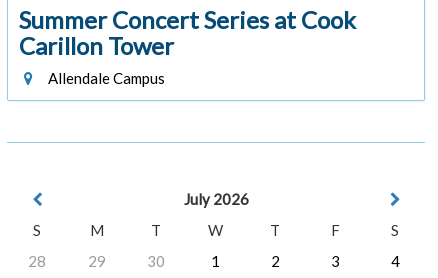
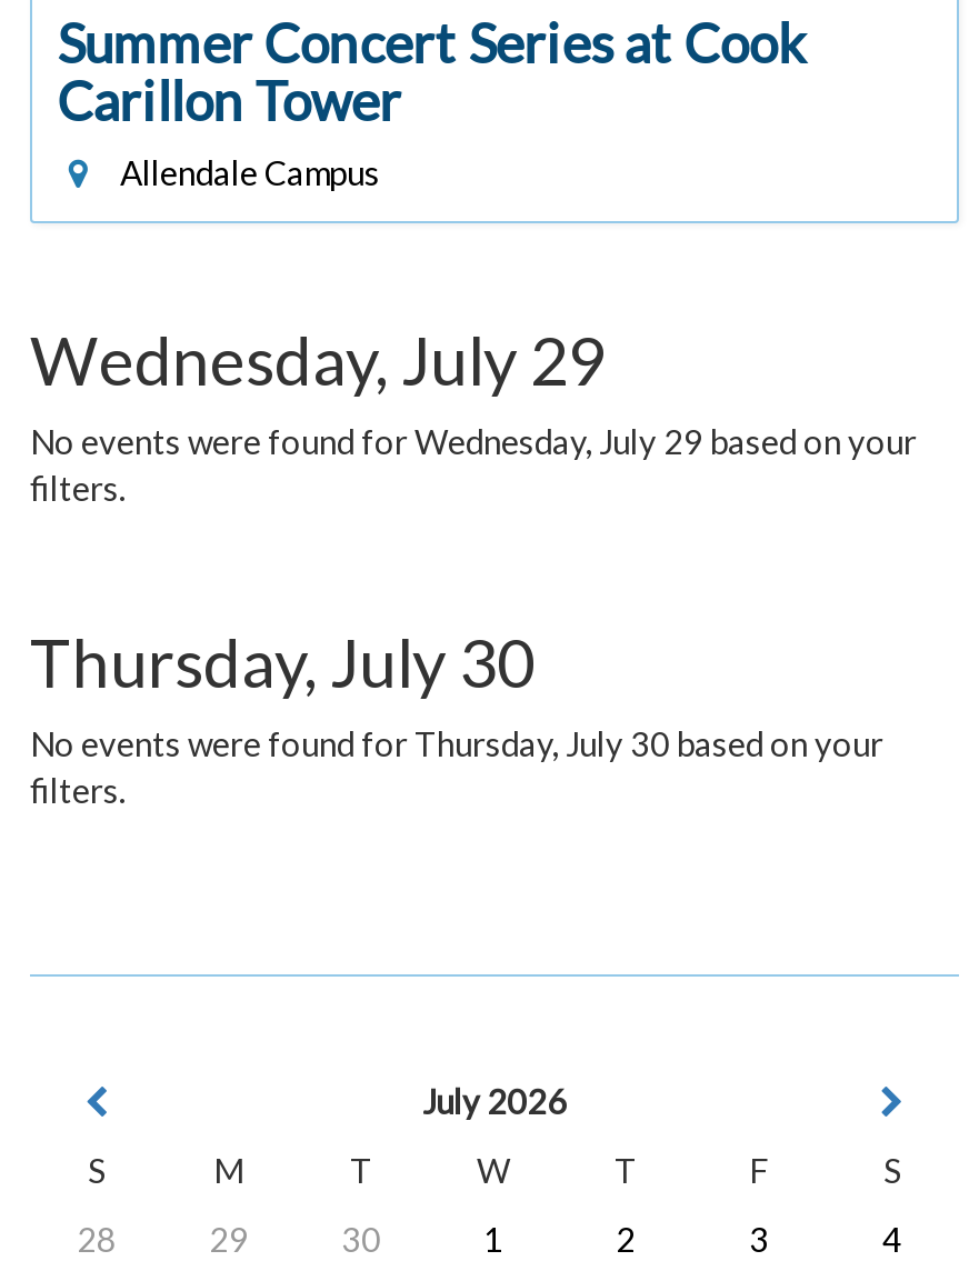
+ Wednesday, July 29
+ No events were found for Wednesday, July 29 based on your
+ filters.
+ Thursday, July 30
+ No events were found for Thursday, July 30 based on your
+ filters.
